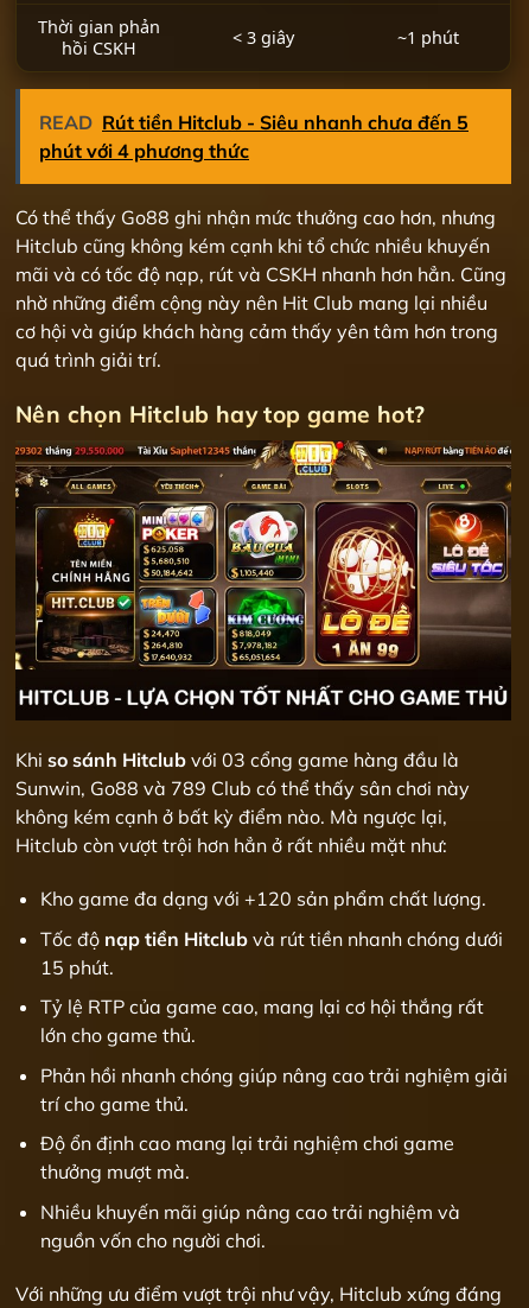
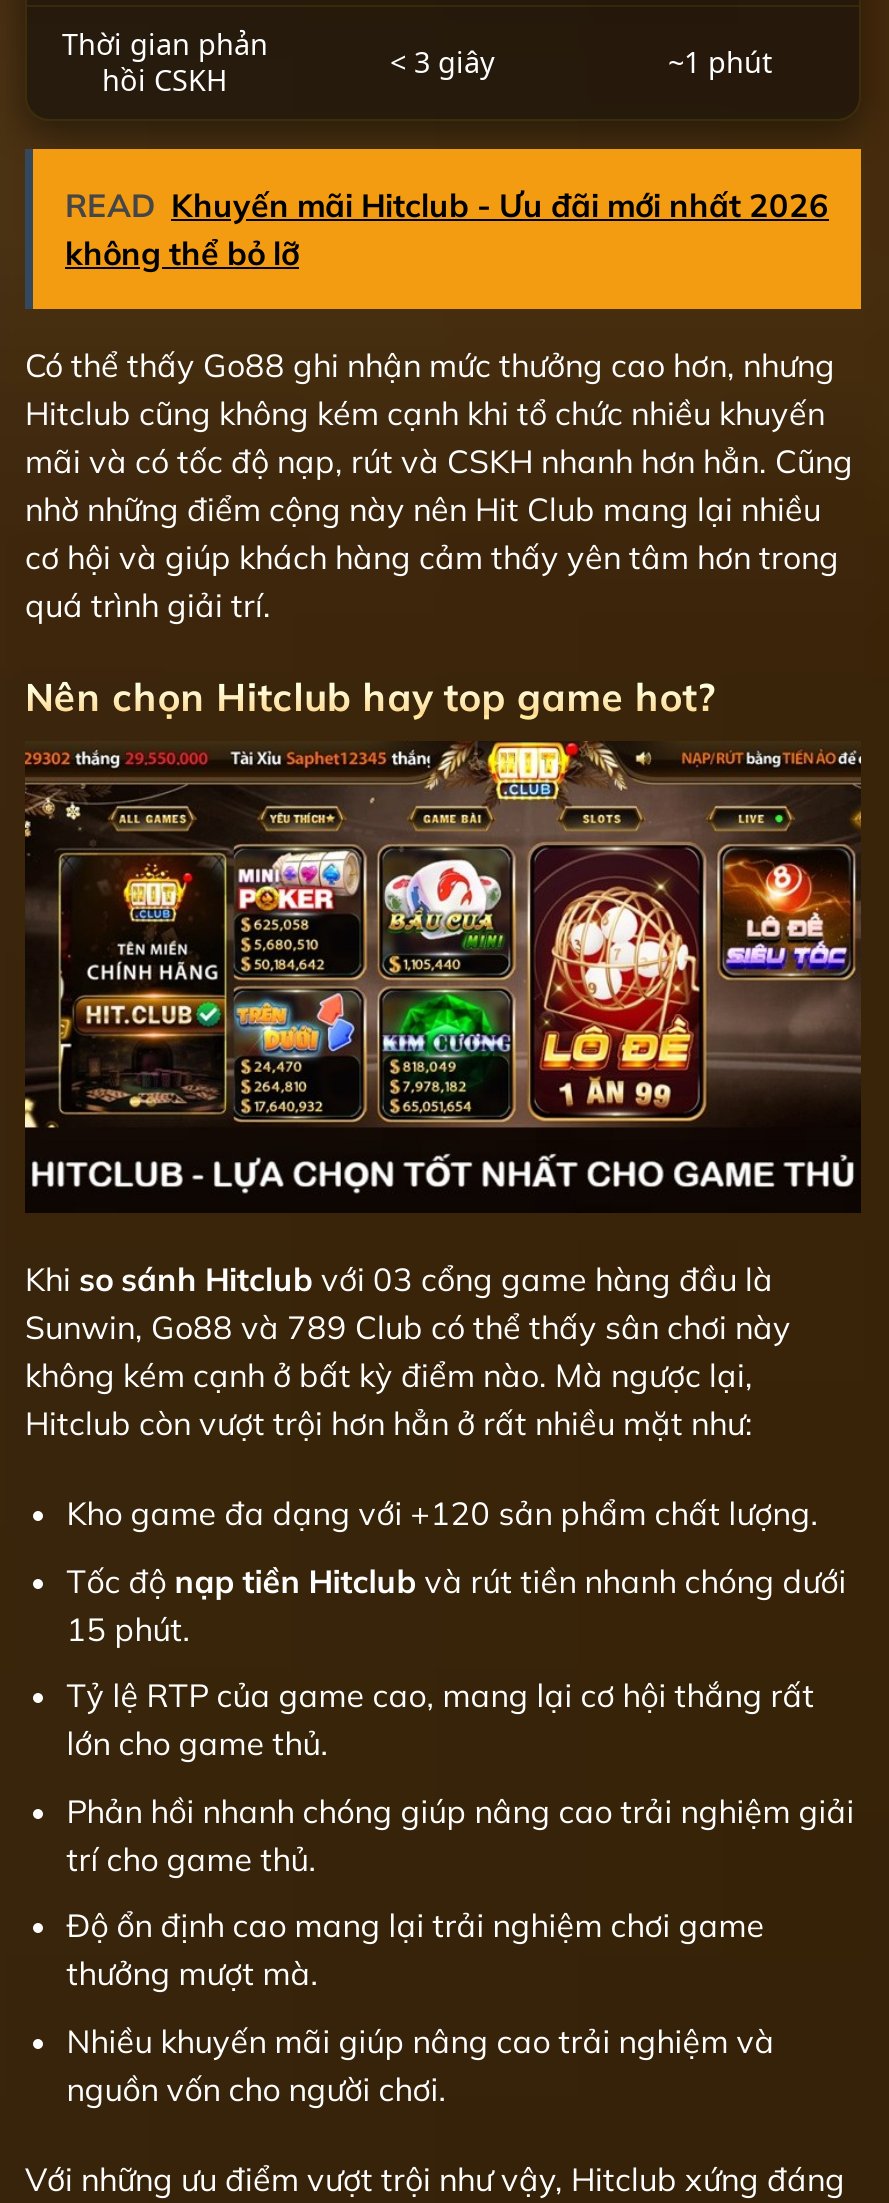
- READ Rút tiền Hitclub - Siêu nhanh chưa đến 5
- phút với 4 phương thức
+ READ Khuyến mãi Hitclub - Ưu đãi mới nhất 2026
+ không thể bỏ lỡ
